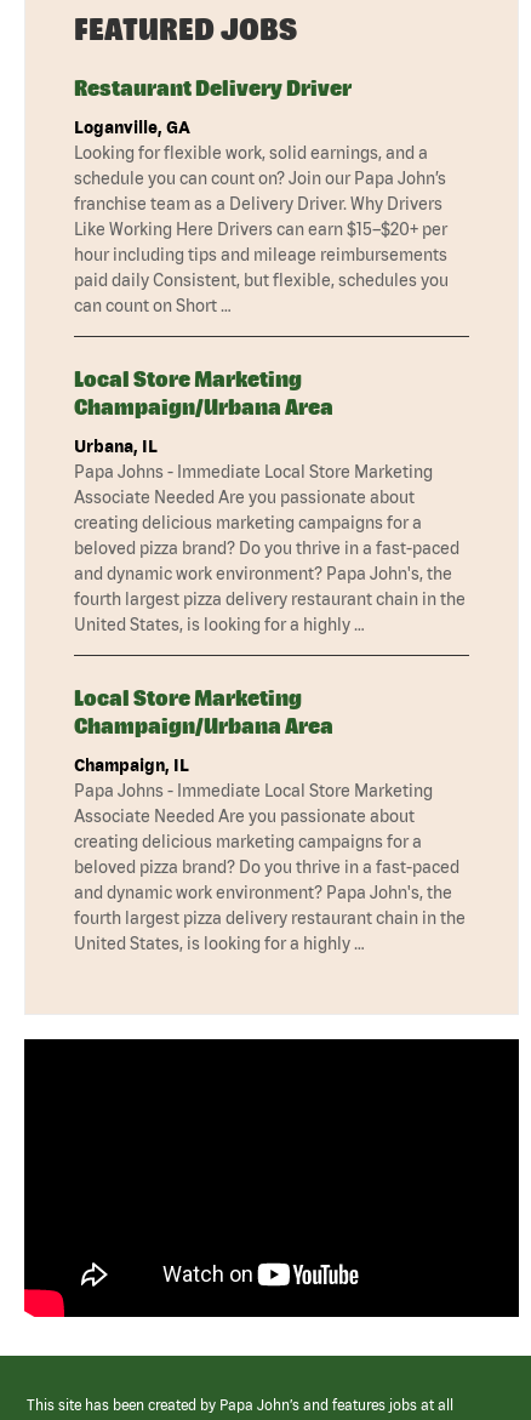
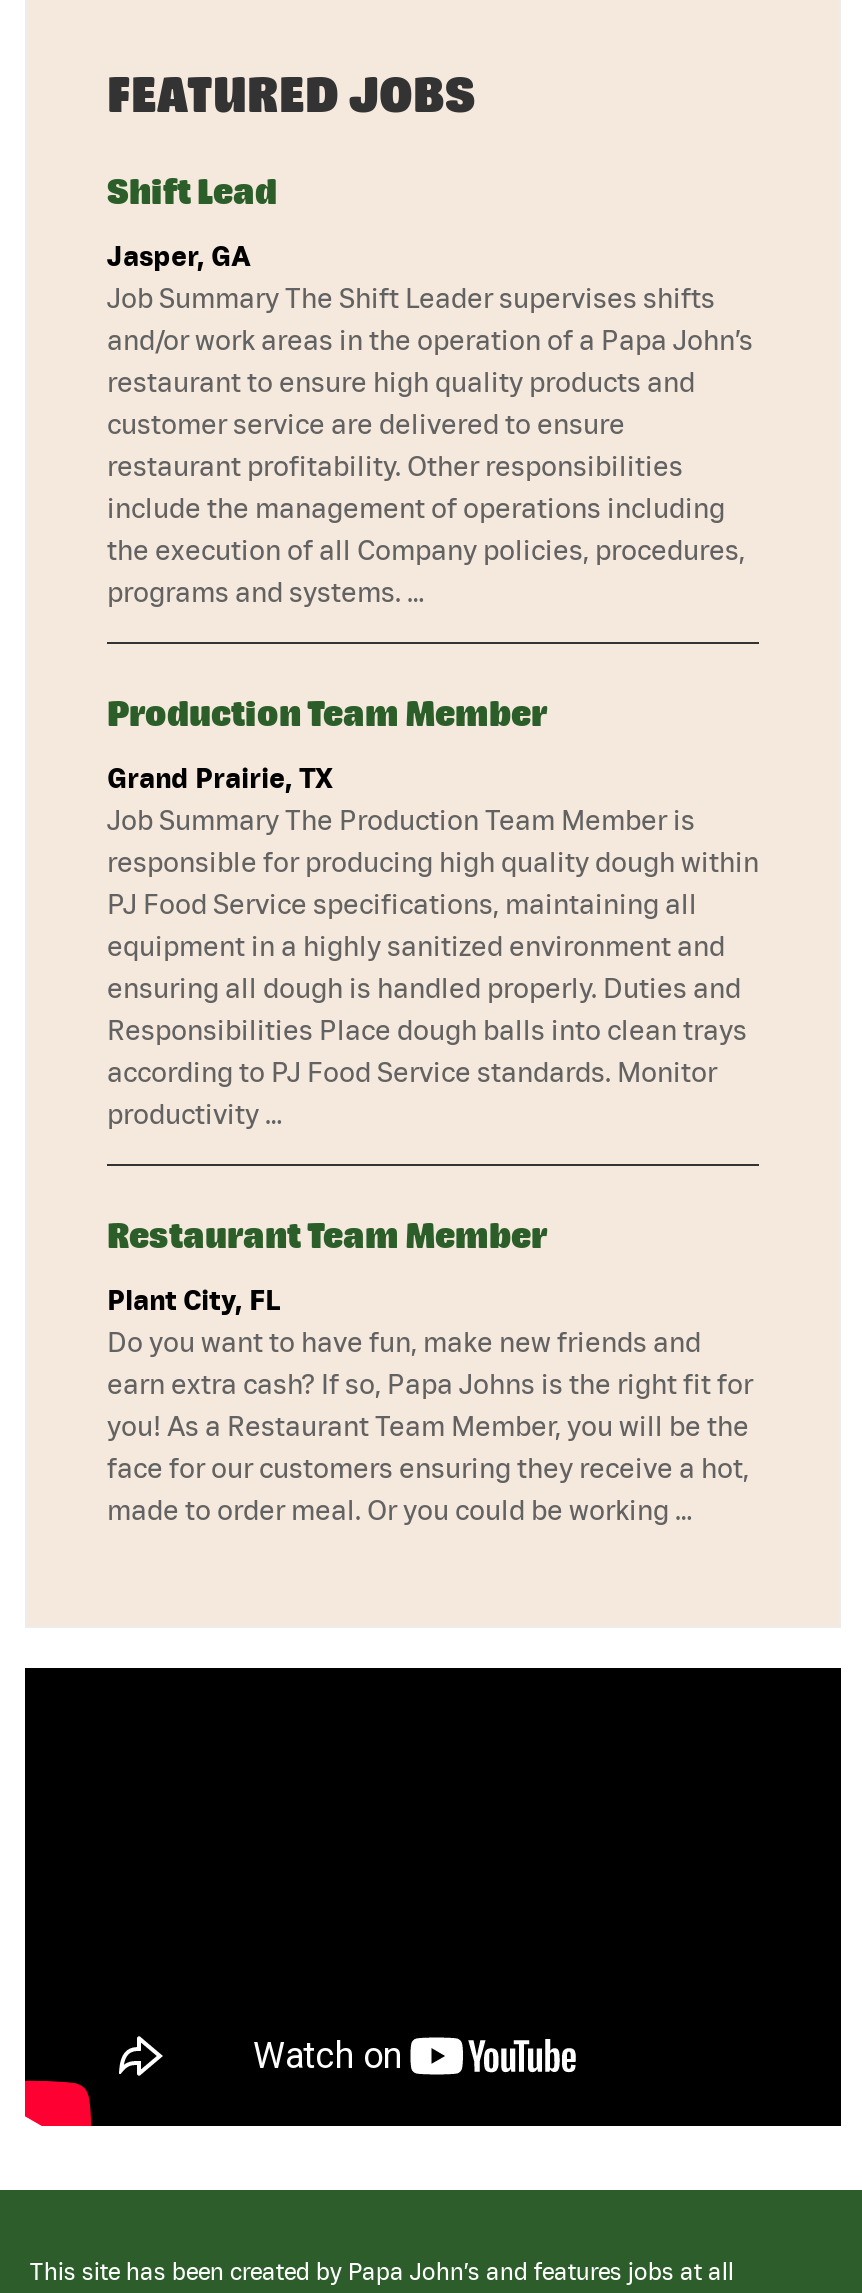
- Restaurant Delivery Driver
+ Shift Lead

- Loganville, GA
- Looking for flexible work, solid earnings, and a
- schedule you can count on? Join our Papa John’s
- franchise team as a Delivery Driver. Why Drivers
- Like Working Here Drivers can earn $15–$20+ per
- hour including tips and mileage reimbursements
- paid daily Consistent, but flexible, schedules you
- can count on Short …
+ Jasper, GA
+ Job Summary The Shift Leader supervises shifts
+ and/or work areas in the operation of a Papa John’s
+ restaurant to ensure high quality products and
+ customer service are delivered to ensure
+ restaurant profitability. Other responsibilities
+ include the management of operations including
+ the execution of all Company policies, procedures,
+ programs and systems. …

- Local Store Marketing
- Champaign/Urbana Area
+ Production Team Member

- Urbana, IL
- Papa Johns - Immediate Local Store Marketing
- Associate Needed Are you passionate about
- creating delicious marketing campaigns for a
- beloved pizza brand? Do you thrive in a fast-paced
- and dynamic work environment? Papa John's, the
- fourth largest pizza delivery restaurant chain in the
- United States, is looking for a highly …
+ Grand Prairie, TX
+ Job Summary The Production Team Member is
+ responsible for producing high quality dough within
+ PJ Food Service specifications, maintaining all
+ equipment in a highly sanitized environment and
+ ensuring all dough is handled properly. Duties and
+ Responsibilities Place dough balls into clean trays
+ according to PJ Food Service standards. Monitor
+ productivity …

- Local Store Marketing
- Champaign/Urbana Area
+ Restaurant Team Member

- Champaign, IL
- Papa Johns - Immediate Local Store Marketing
- Associate Needed Are you passionate about
- creating delicious marketing campaigns for a
- beloved pizza brand? Do you thrive in a fast-paced
- and dynamic work environment? Papa John's, the
- fourth largest pizza delivery restaurant chain in the
- United States, is looking for a highly …
+ Plant City, FL
+ Do you want to have fun, make new friends and
+ earn extra cash? If so, Papa Johns is the right fit for
+ you! As a Restaurant Team Member, you will be the
+ face for our customers ensuring they receive a hot,
+ made to order meal. Or you could be working …
